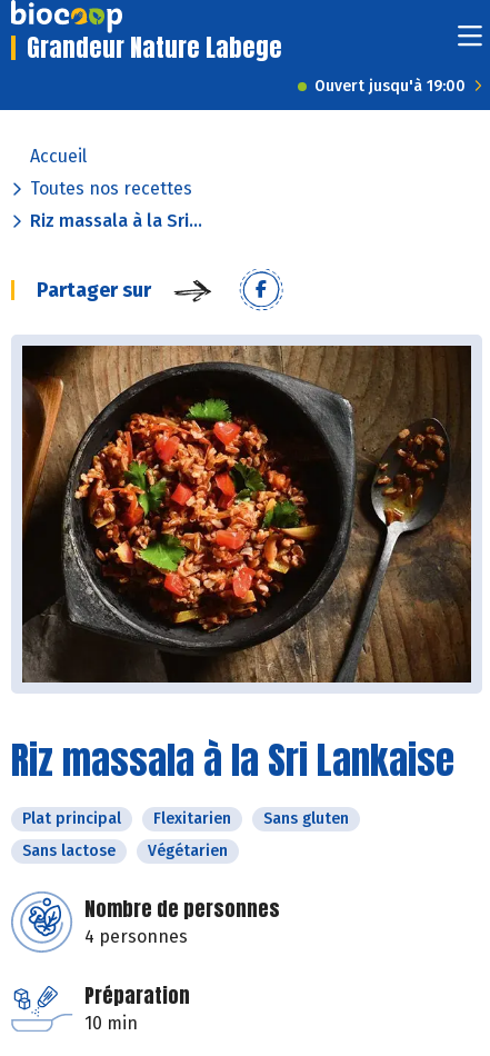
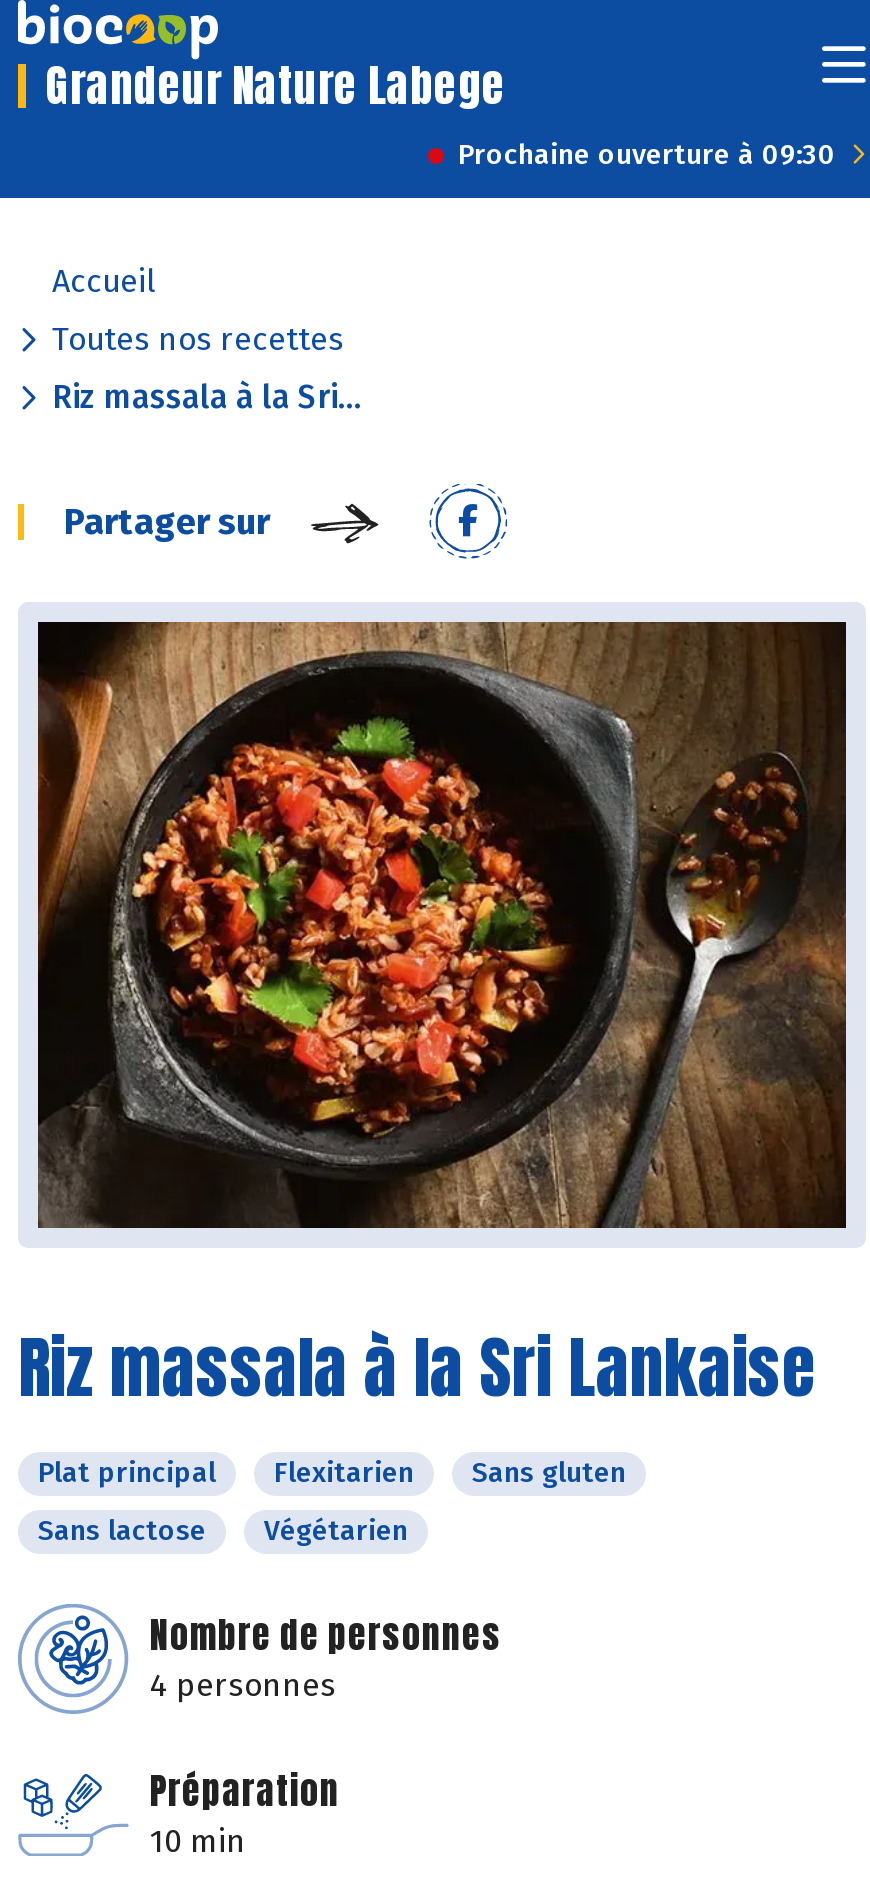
- Ouvert jusqu'à 19:00
+ Prochaine ouverture à 09:30
